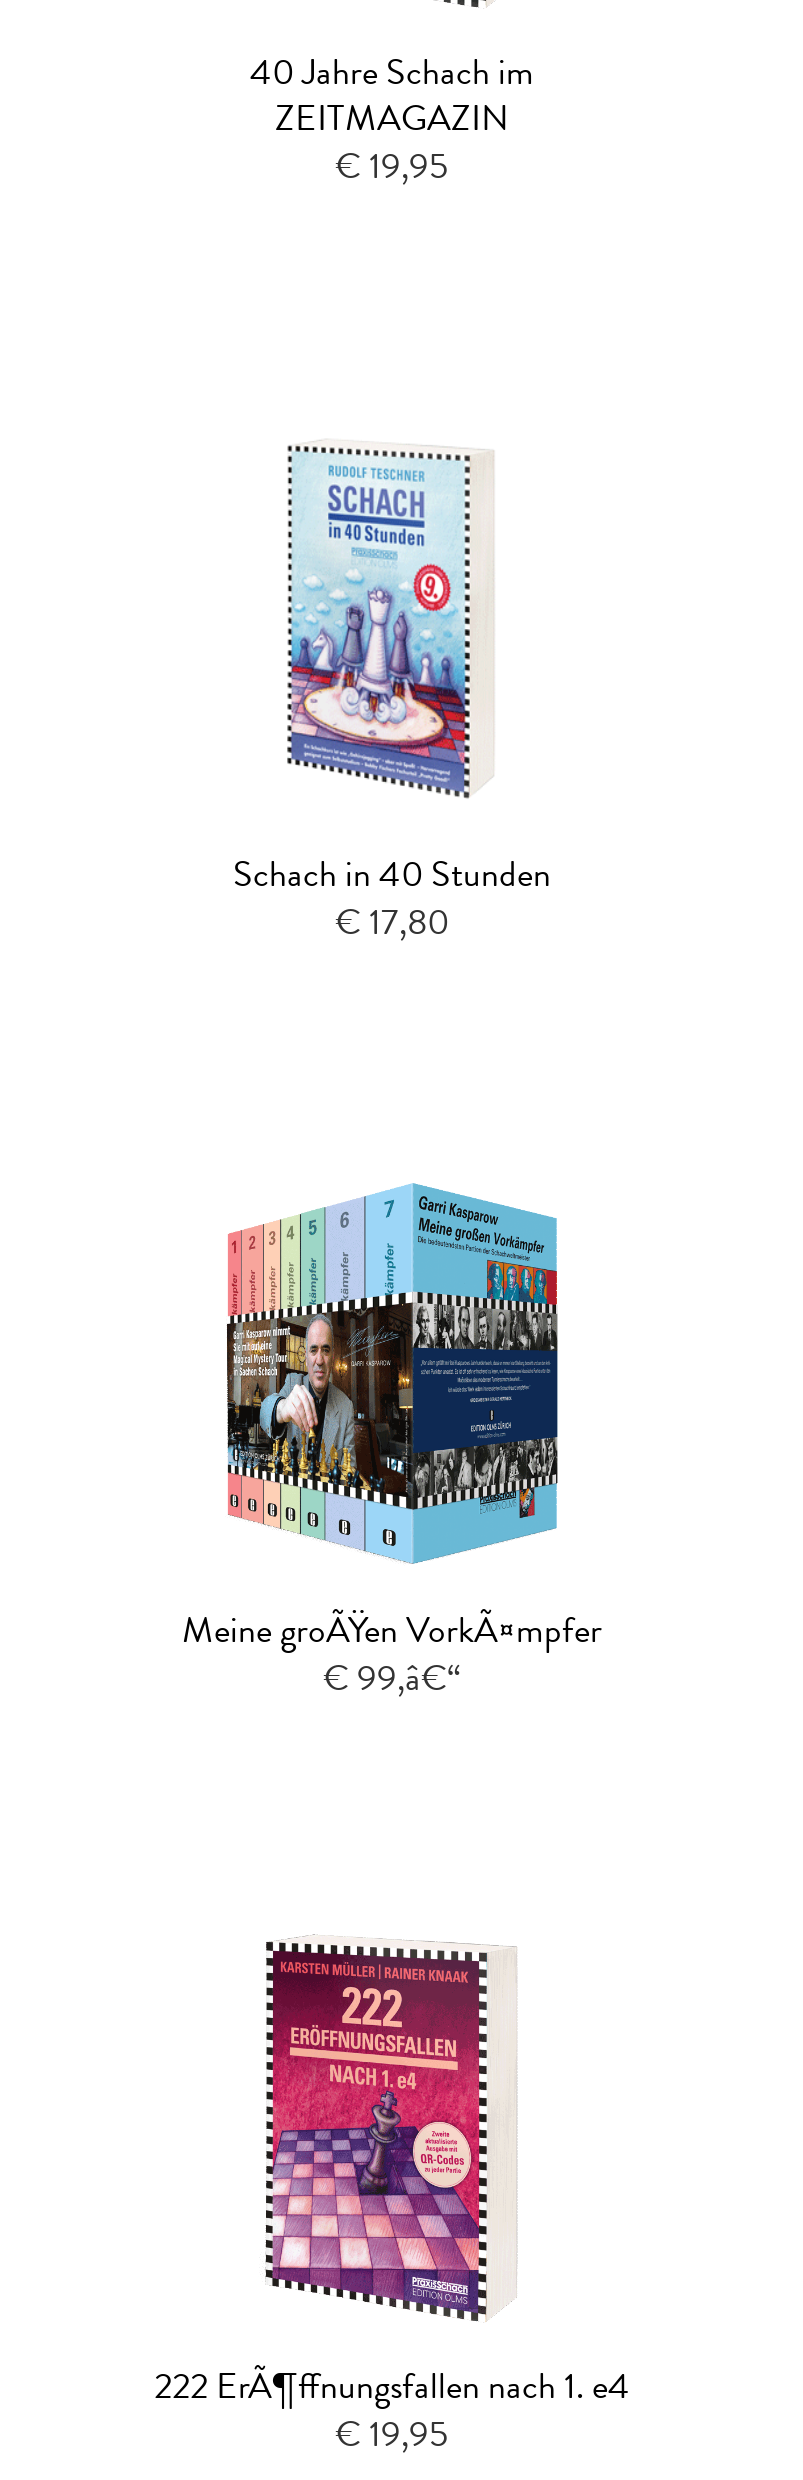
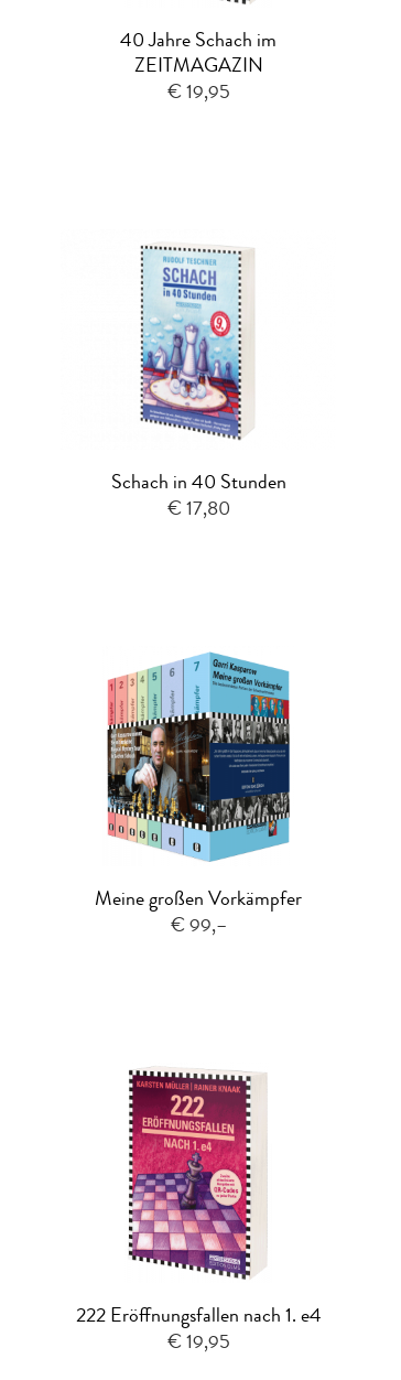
- Meine groÃŸen VorkÃ¤mpfer
- € 99,â€“
+ Meine großen Vorkämpfer
+ € 99,–

- 222 ErÃ¶ffnungsfallen nach 1. e4
+ 222 Eröffnungsfallen nach 1. e4
